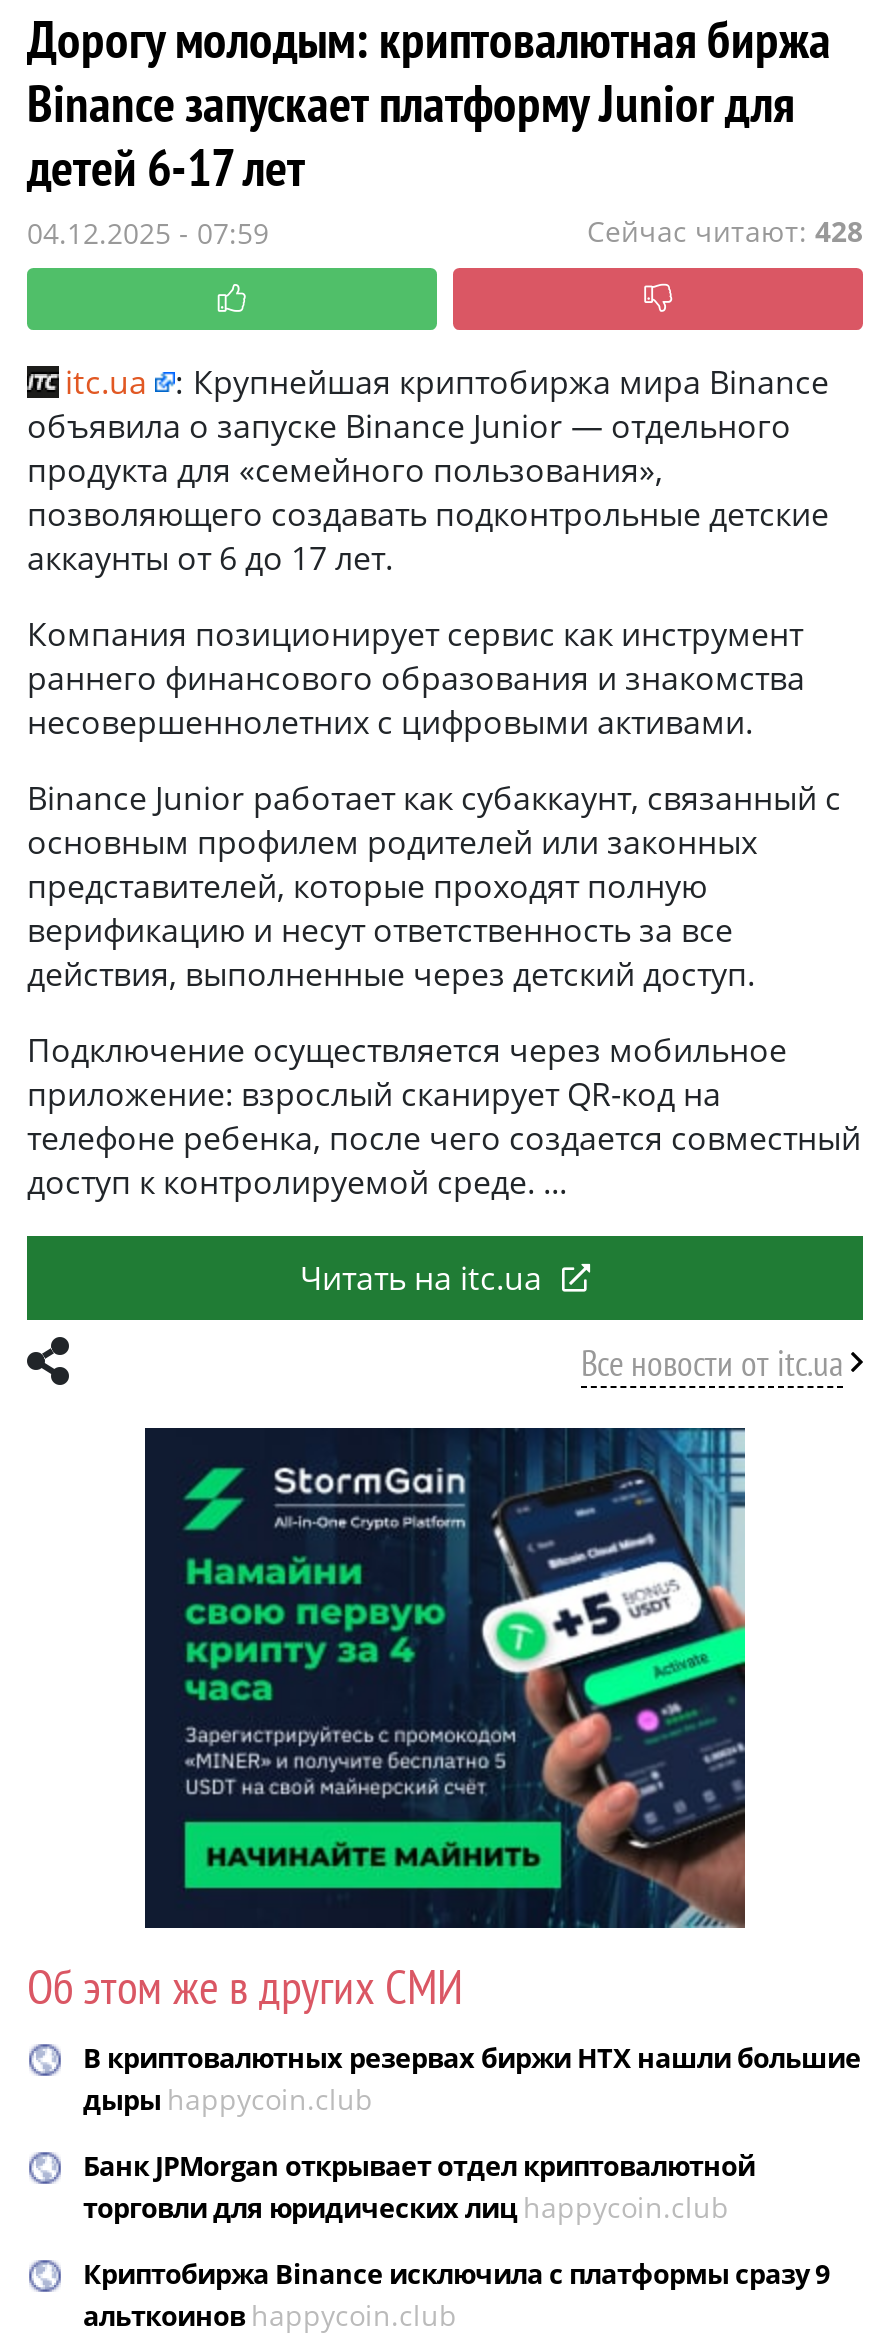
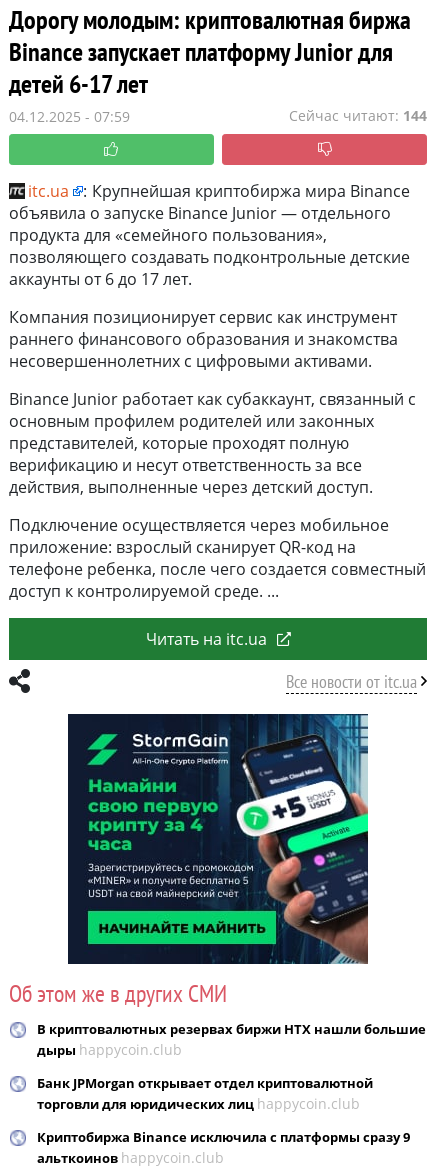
- Сейчас читают: 428
+ Сейчас читают: 144
